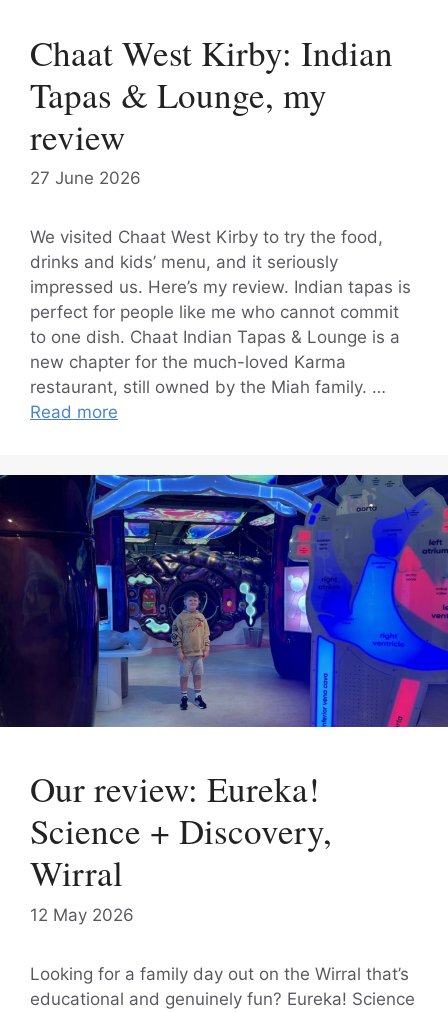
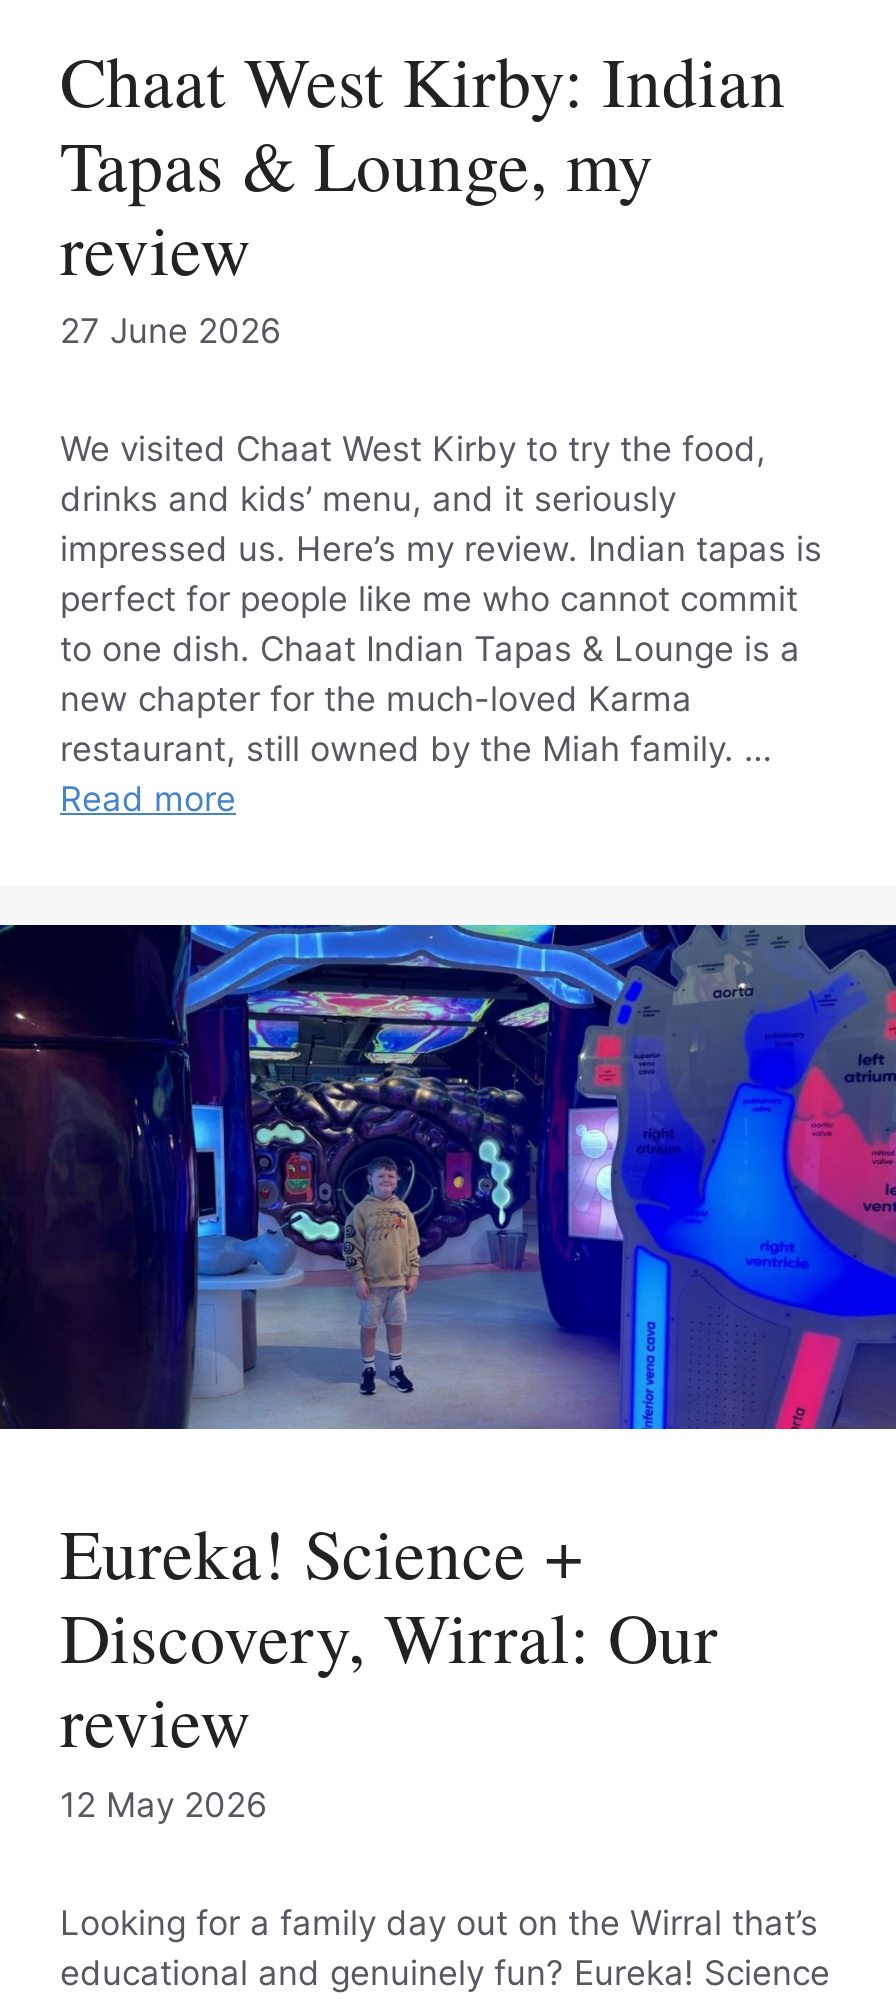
- Our review: Eureka!
- Science + Discovery,
- Wirral
+ Eureka! Science +
+ Discovery, Wirral: Our
+ review
